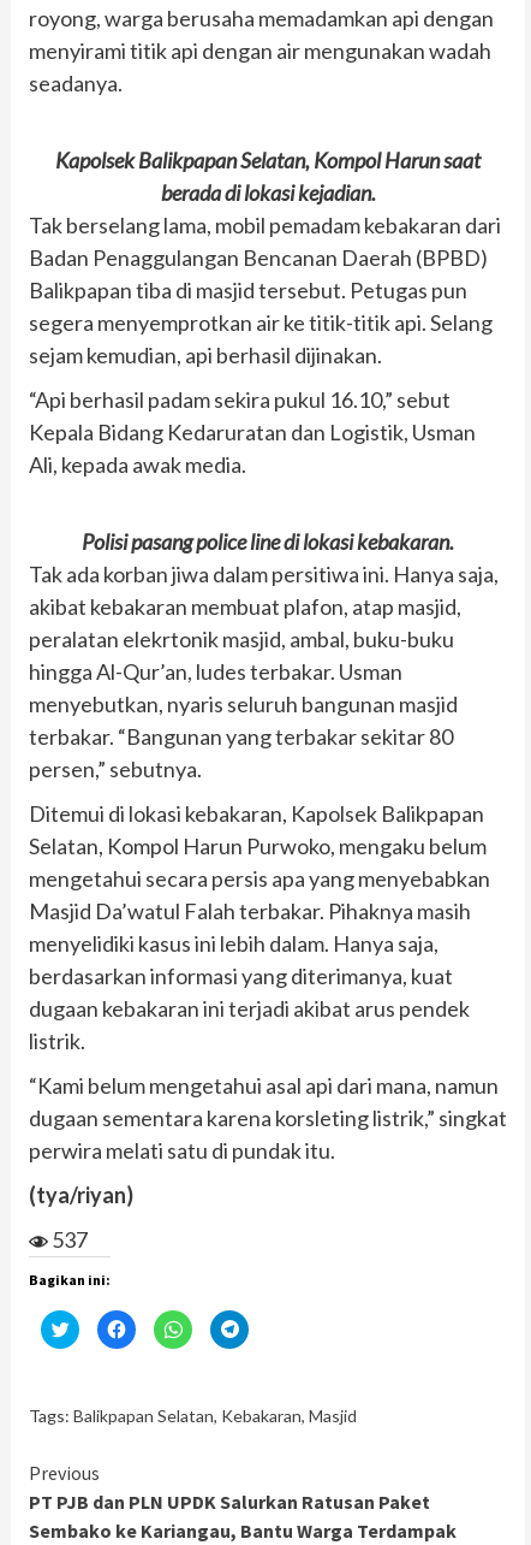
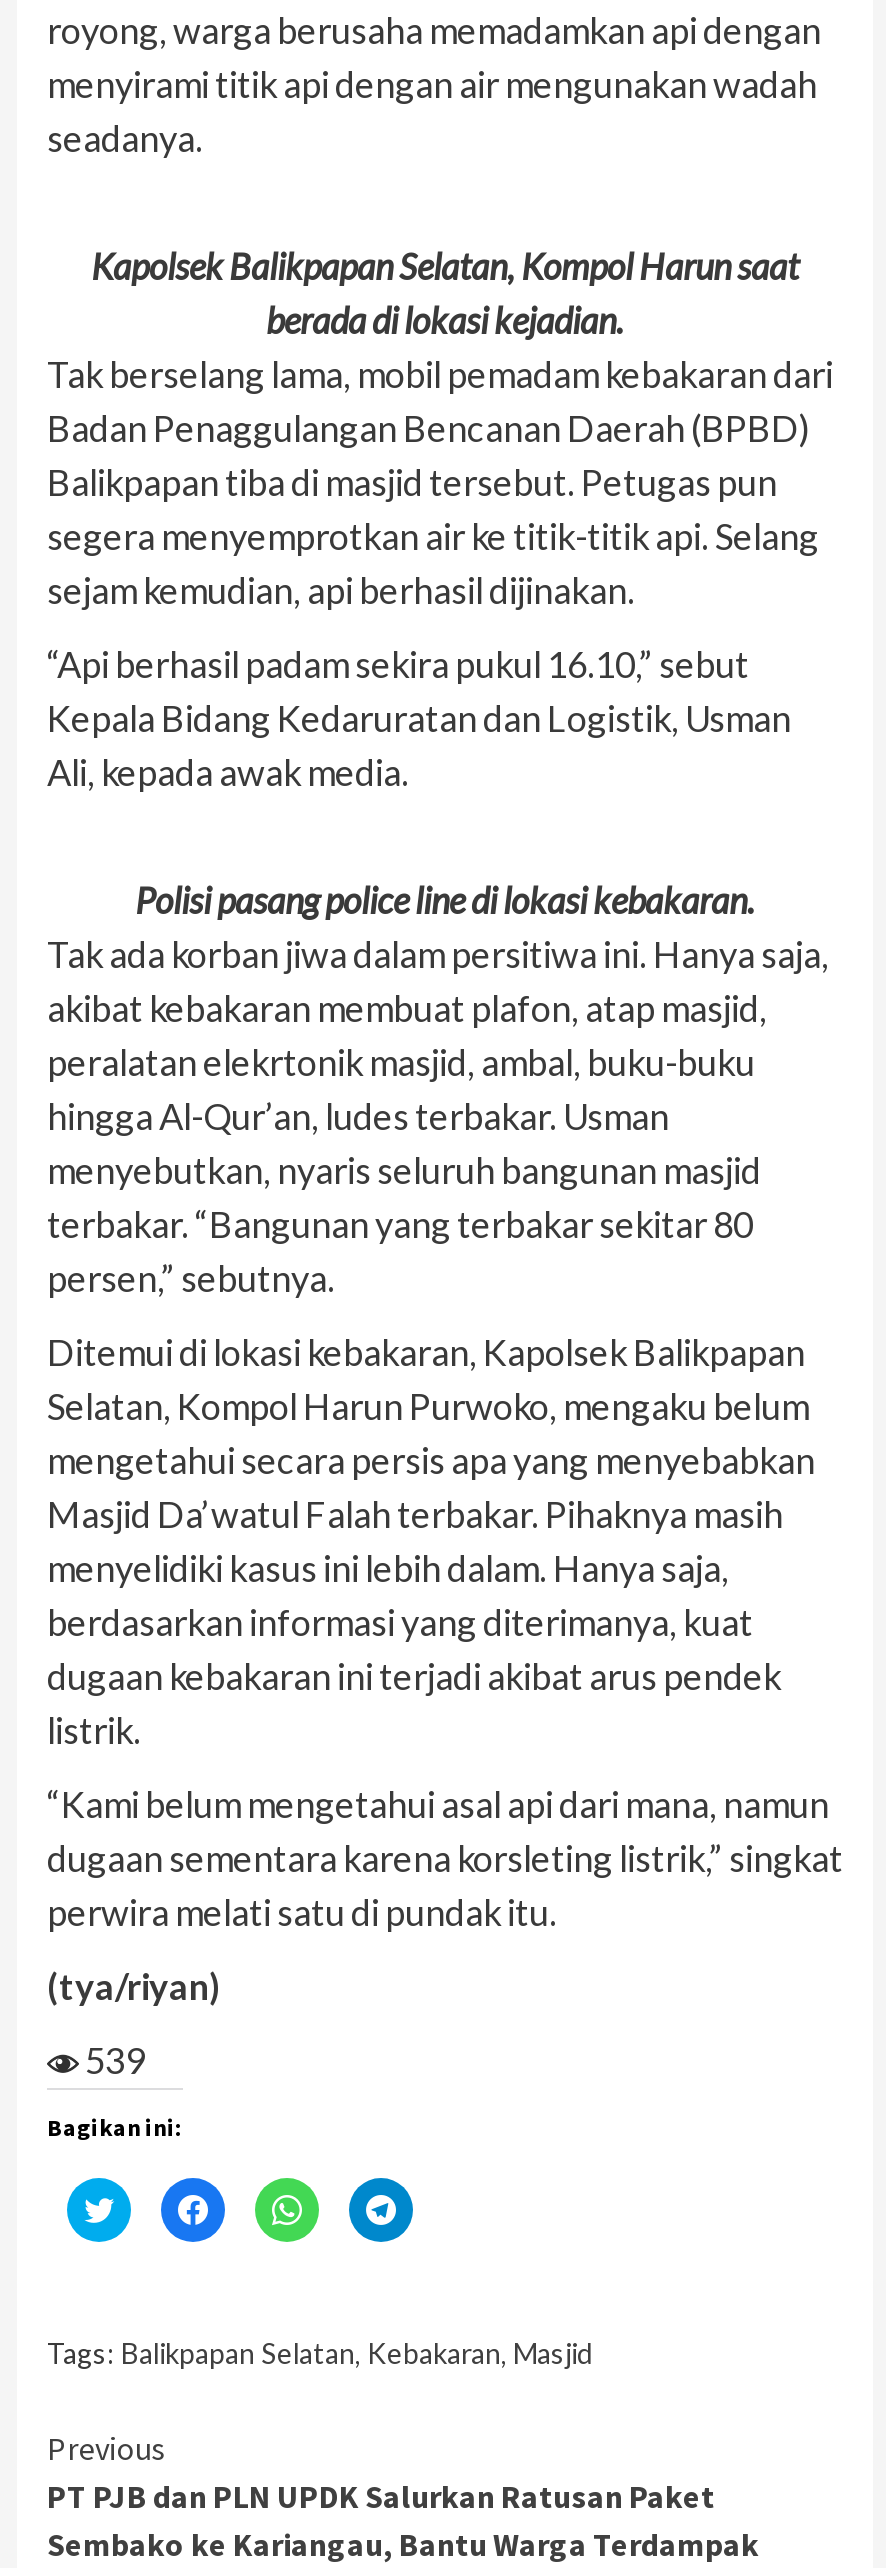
- 537
+ 539
